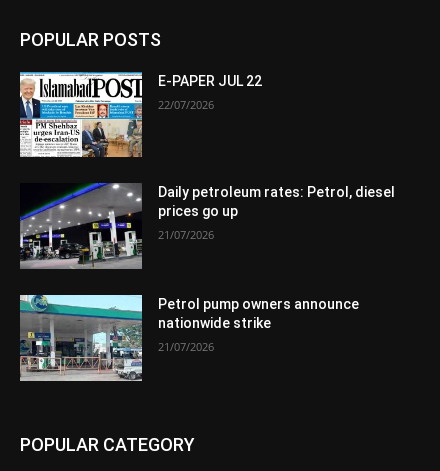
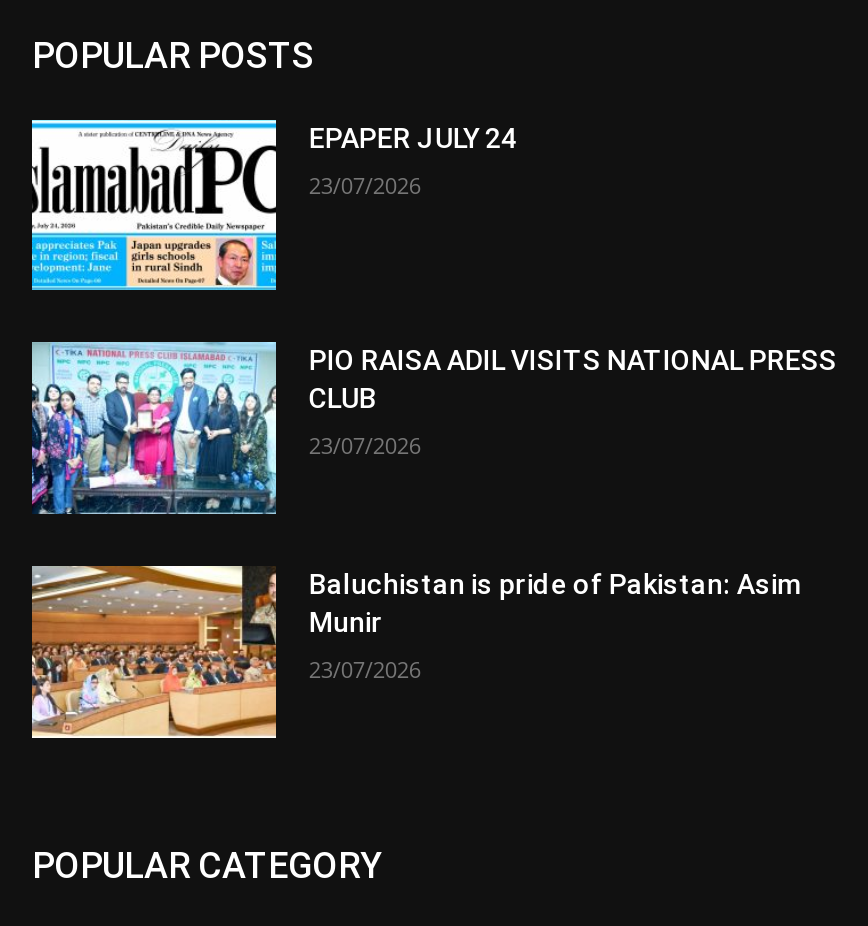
- [image]
- E-PAPER JUL 22
+ [image]
+ EPAPER JULY 24

- 22/07/2026
+ 23/07/2026

- [image]
- Daily petroleum rates: Petrol, diesel
- prices go up
+ [image]
+ PIO RAISA ADIL VISITS NATIONAL PRESS
+ CLUB

- 21/07/2026
+ 23/07/2026

- [image]
- Petrol pump owners announce
- nationwide strike
+ [image]
+ Baluchistan is pride of Pakistan: Asim
+ Munir

- 21/07/2026
+ 23/07/2026
